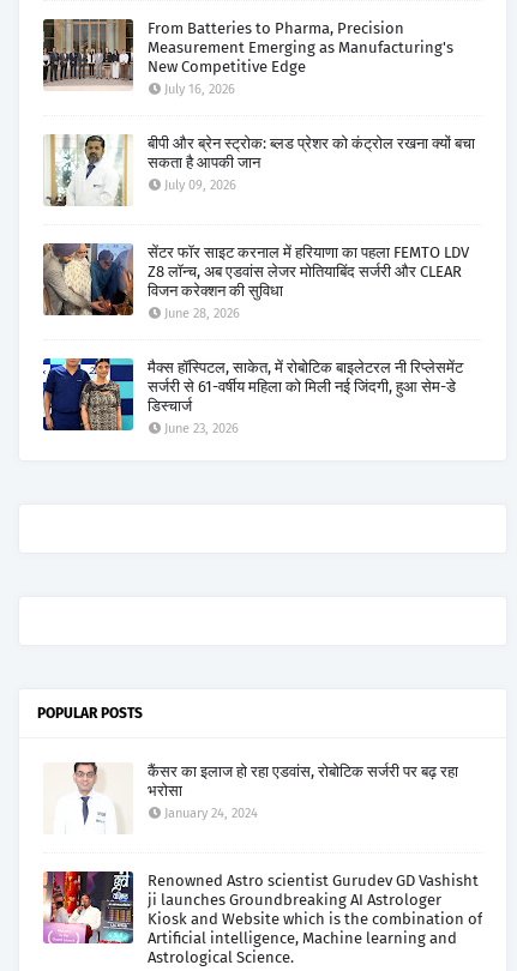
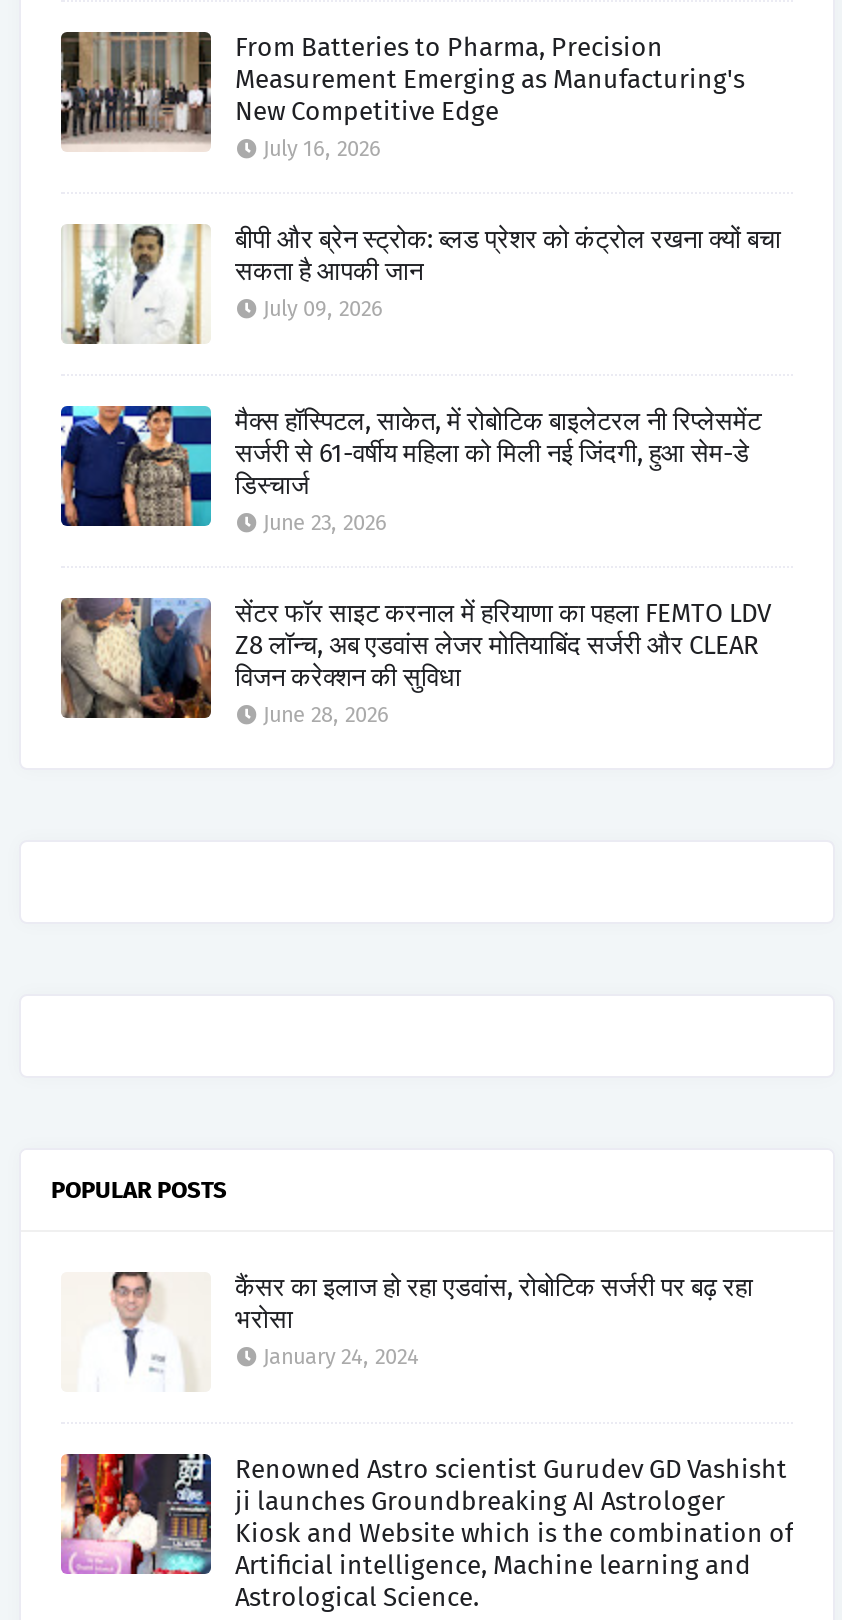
moved down: [image] | सेंटर फॉर साइट करनाल में हरियाणा का पहला FEMTO LDV | विजन करेक्शन की सुविधा | June 28, 2026

moved up: [image] | मैक्स हॉस्पिटल, साकेत, में रोबोटिक बाइलेटरल नी रिप्लेसमेंट | सर्जरी से 61-वर्षीय महिला को मिली नई जिंदगी, हुआ सेम-डे | डिस्चार्ज | June 23, 2026
